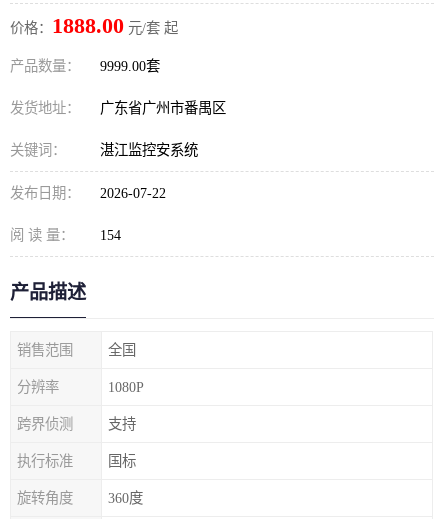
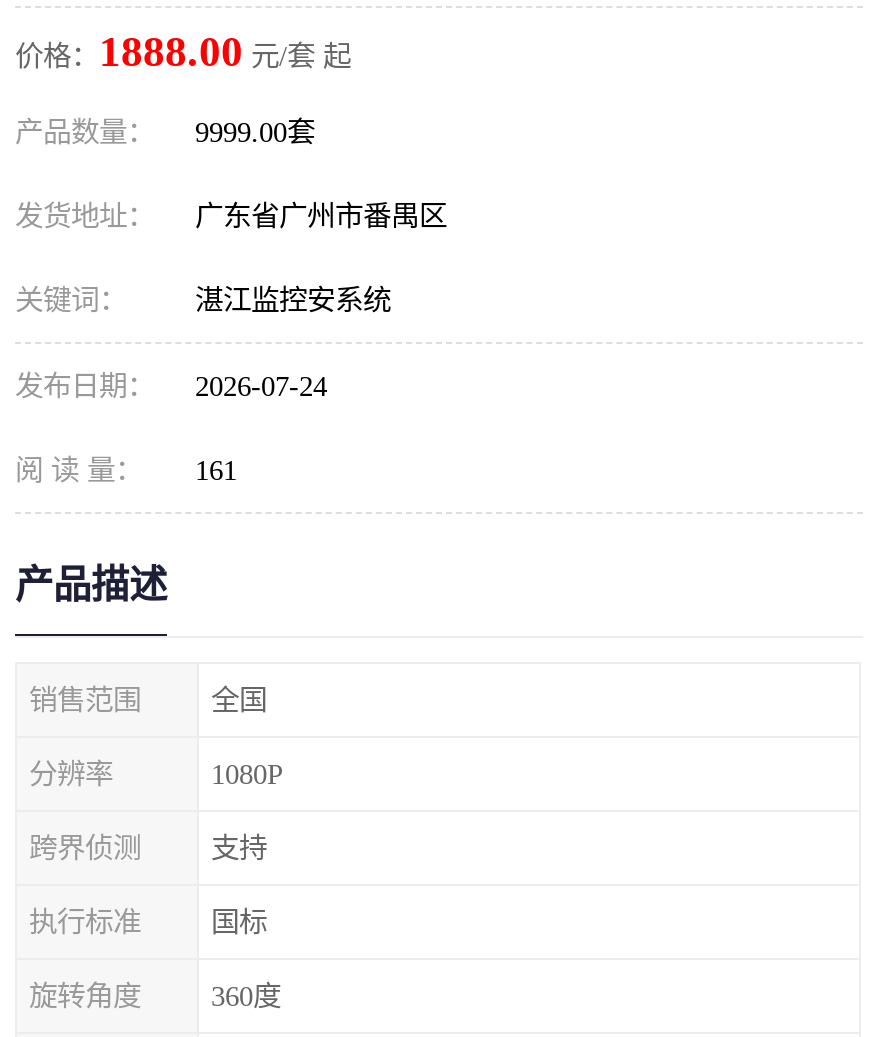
- 发布日期： 2026-07-22
+ 发布日期： 2026-07-24

- 阅 读 量： 154
+ 阅 读 量： 161
